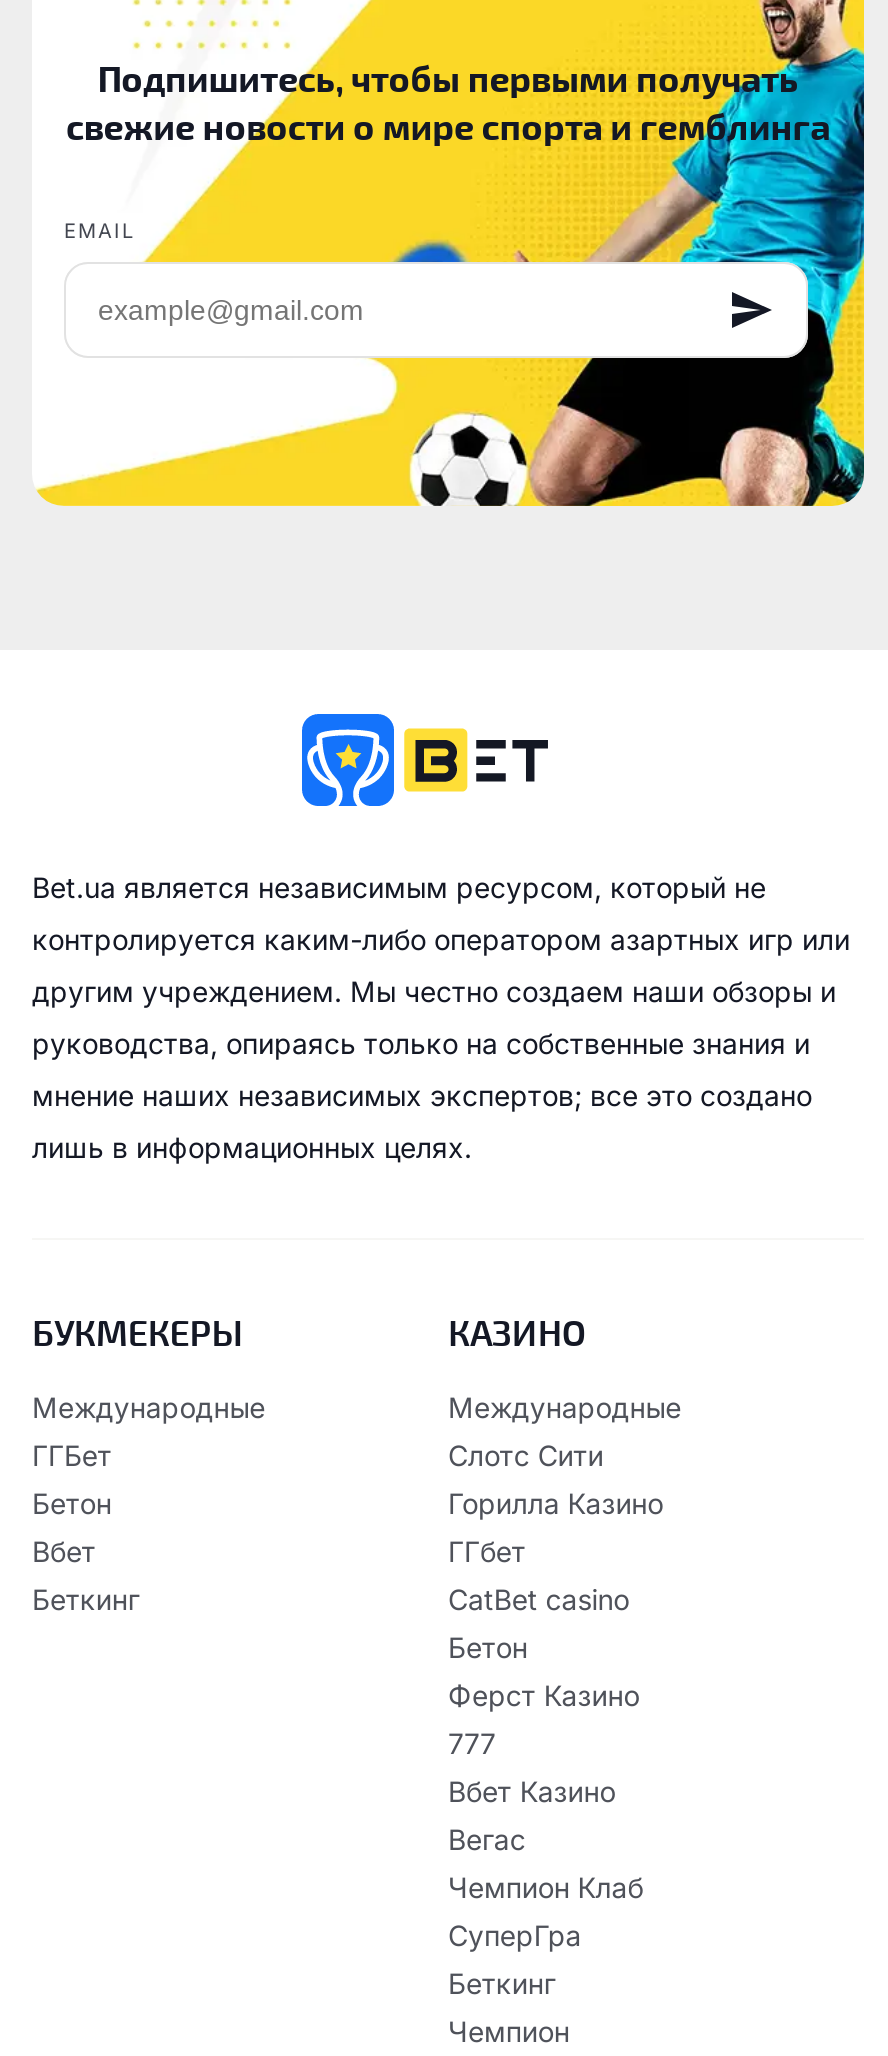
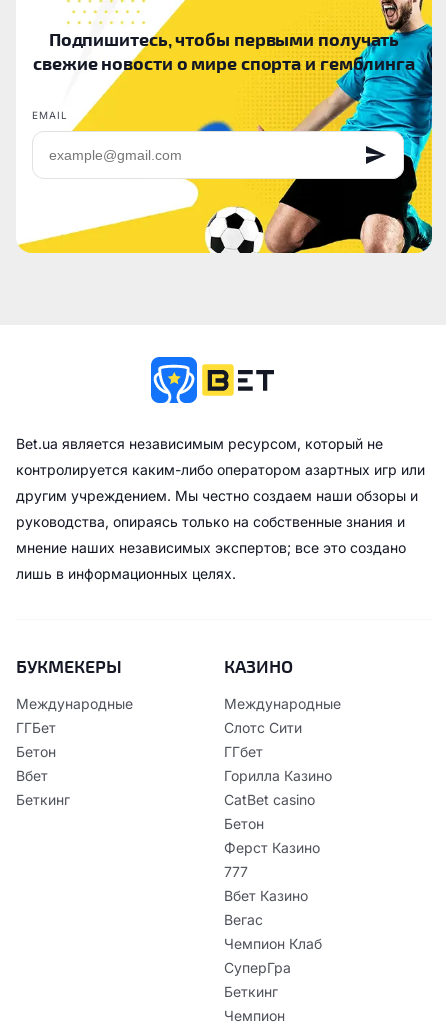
moved down: Горилла Казино

moved up: ГГбет
